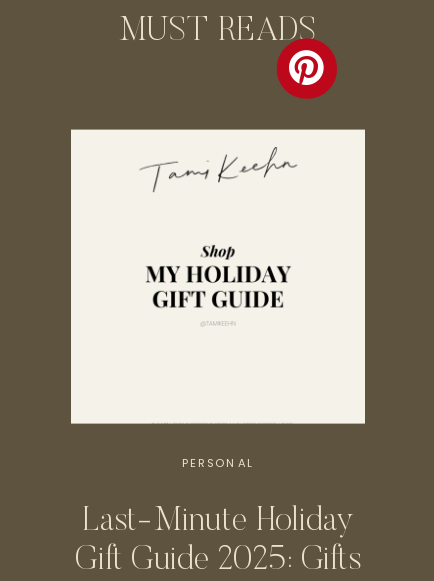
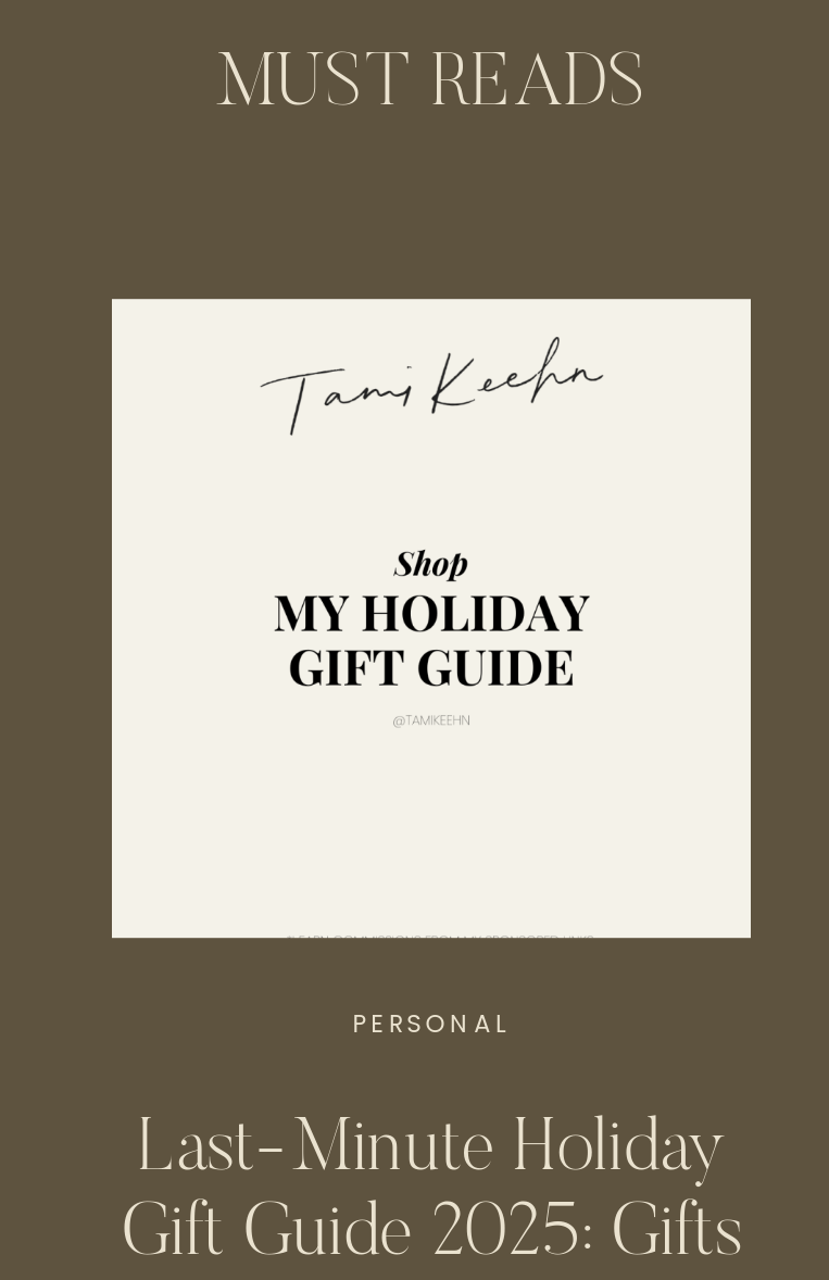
- [image]
